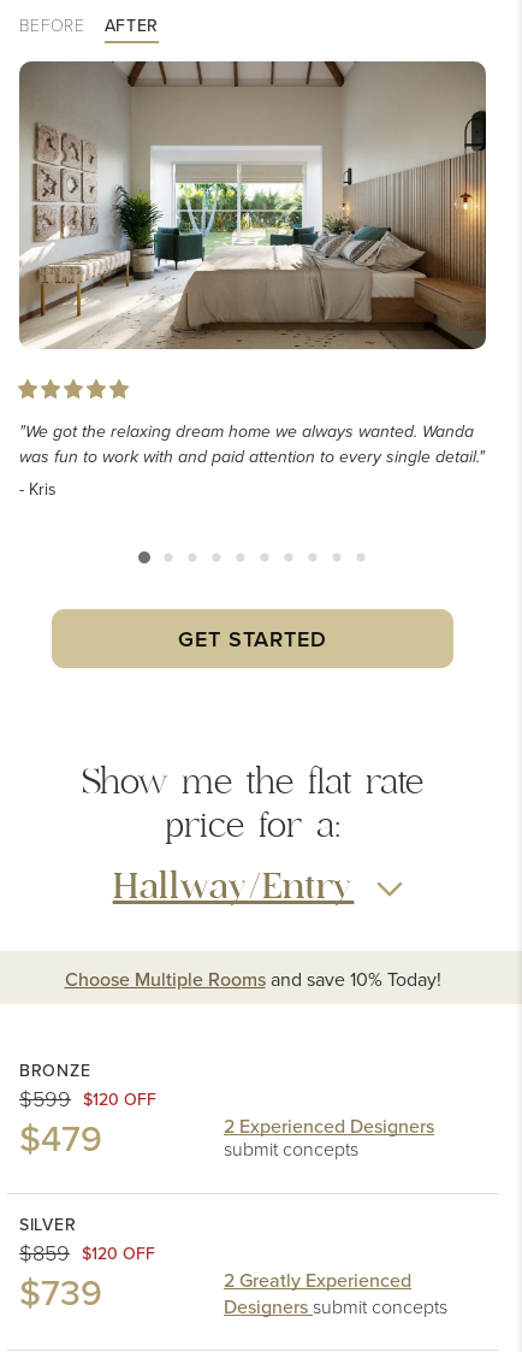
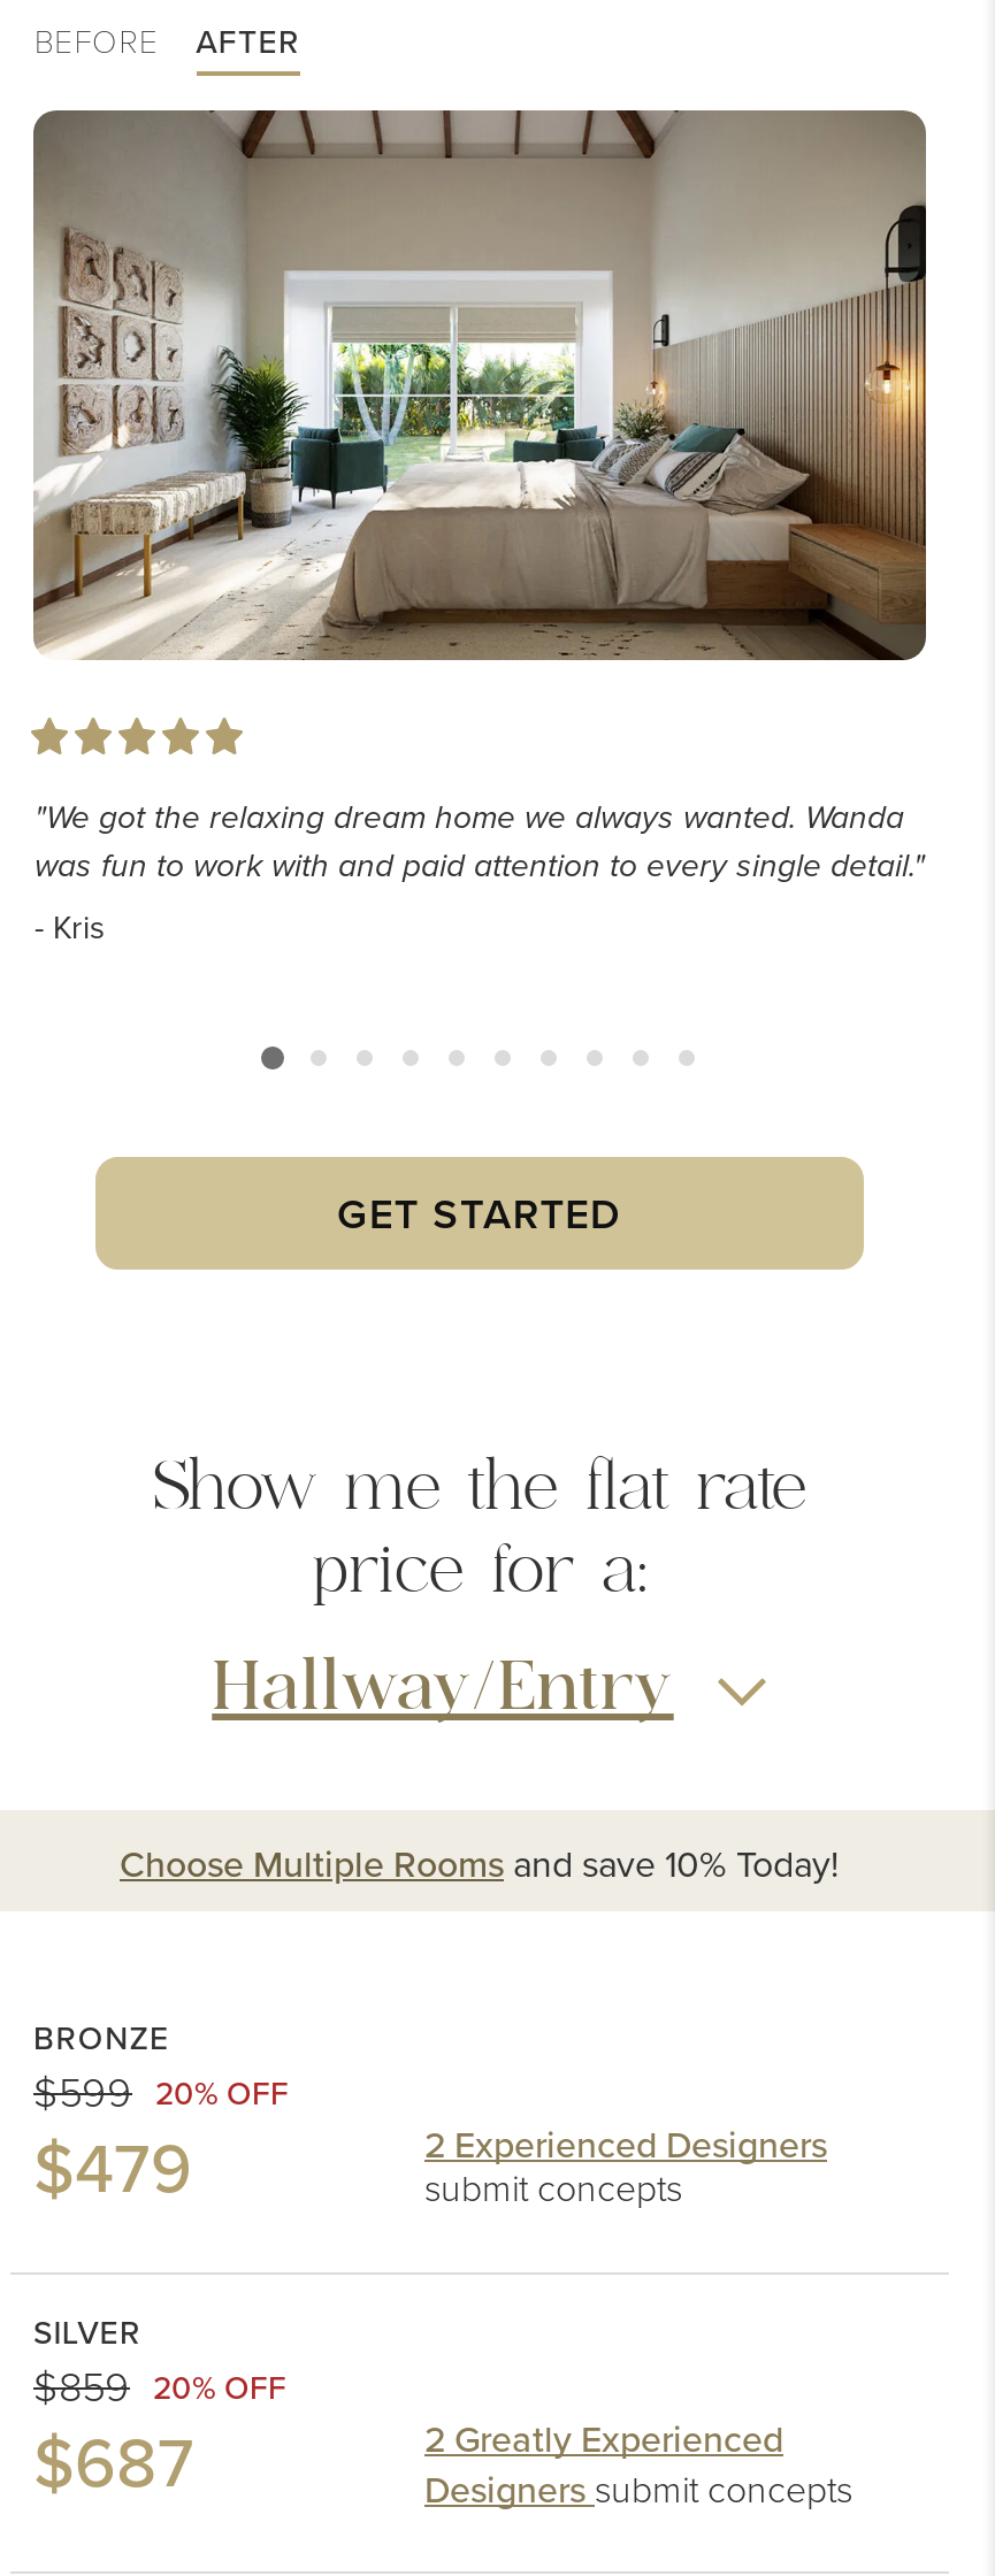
- $599 $120 OFF
+ $599 20% OFF

- $859 $120 OFF
+ $859 20% OFF

- $739
+ $687
